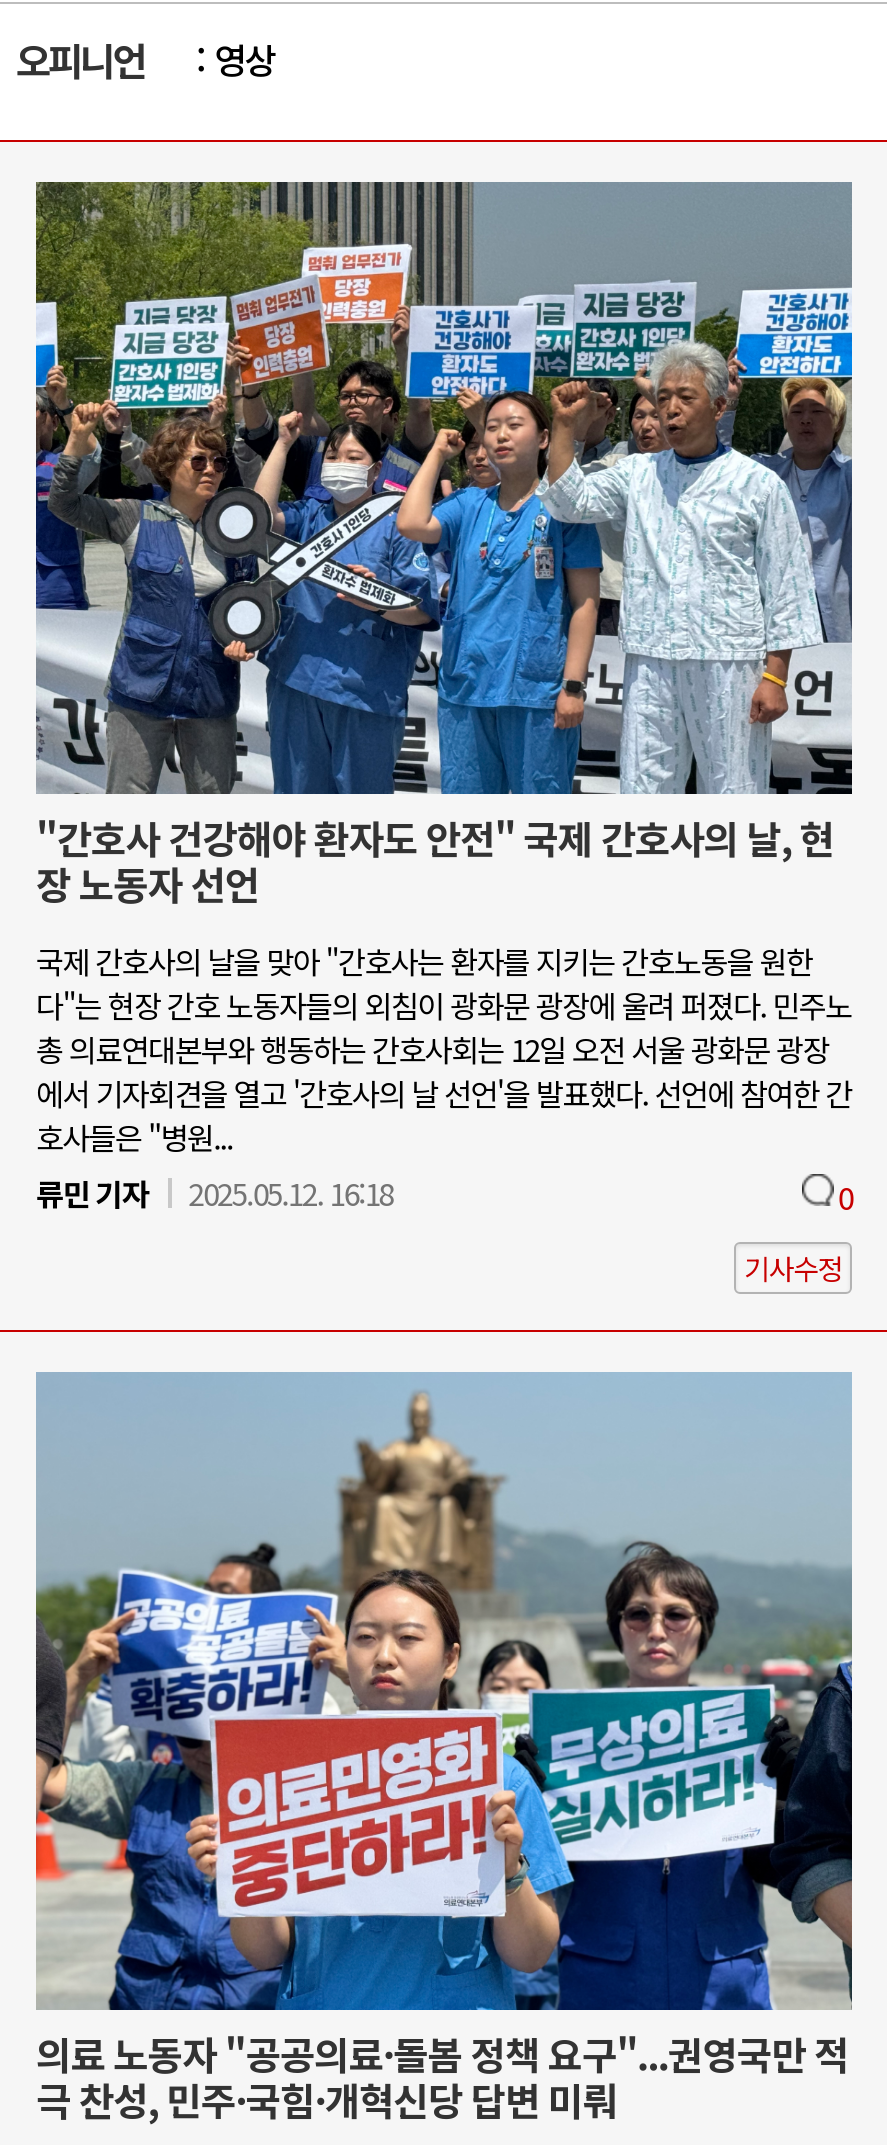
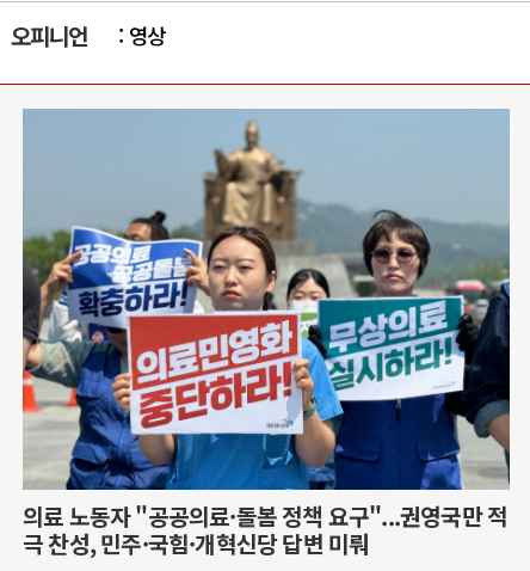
- [image]
- "간호사 건강해야 환자도 안전" 국제 간호사의 날, 현
- 장 노동자 선언
- 국제 간호사의 날을 맞아 "간호사는 환자를 지키는 간호노동을 원한
- 다"는 현장 간호 노동자들의 외침이 광화문 광장에 울려 퍼졌다. 민주노
- 총 의료연대본부와 행동하는 간호사회는 12일 오전 서울 광화문 광장
- 에서 기자회견을 열고 '간호사의 날 선언'을 발표했다. 선언에 참여한 간
- 호사들은 "병원...
- 류민 기자
- 2025.05.12. 16:18
- 0
- 기사수정
